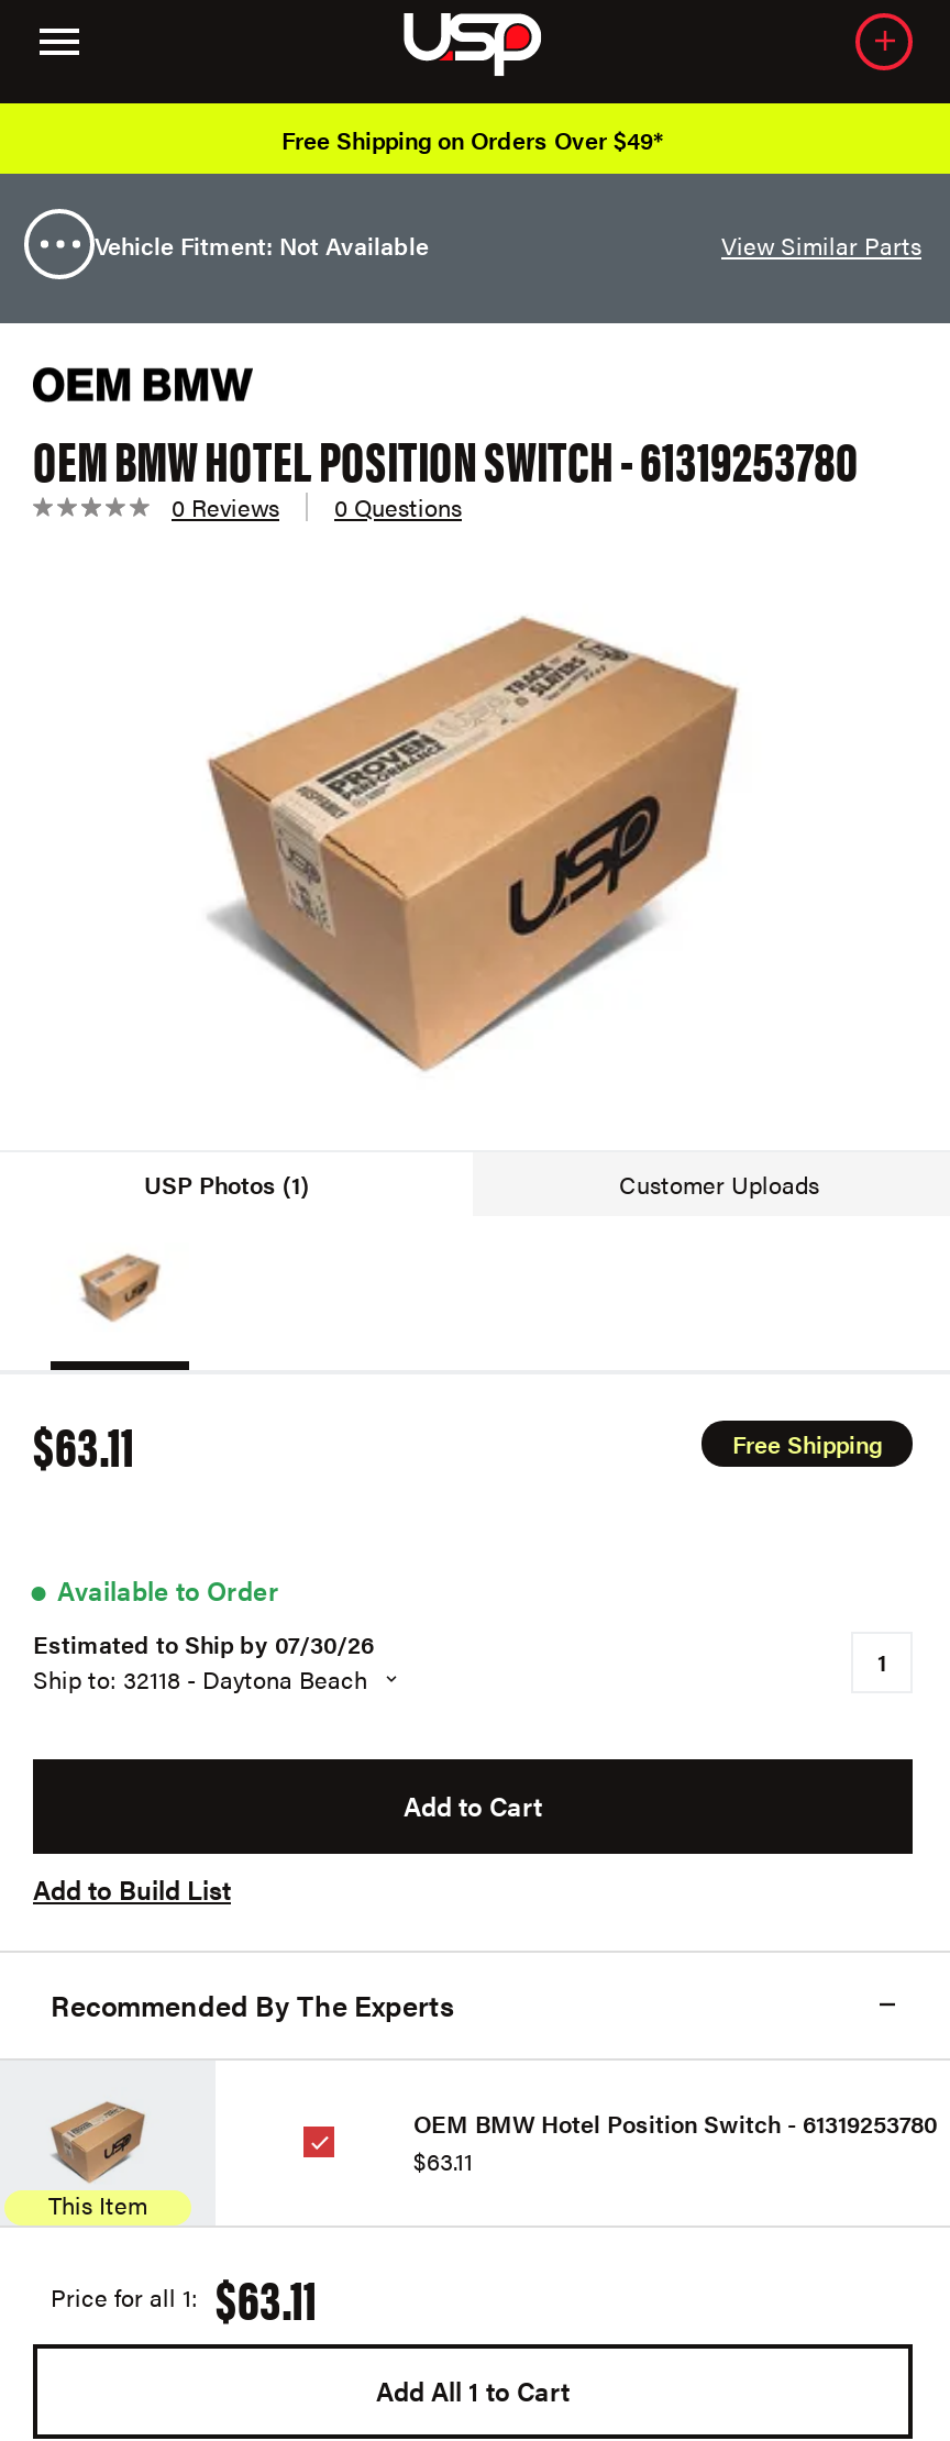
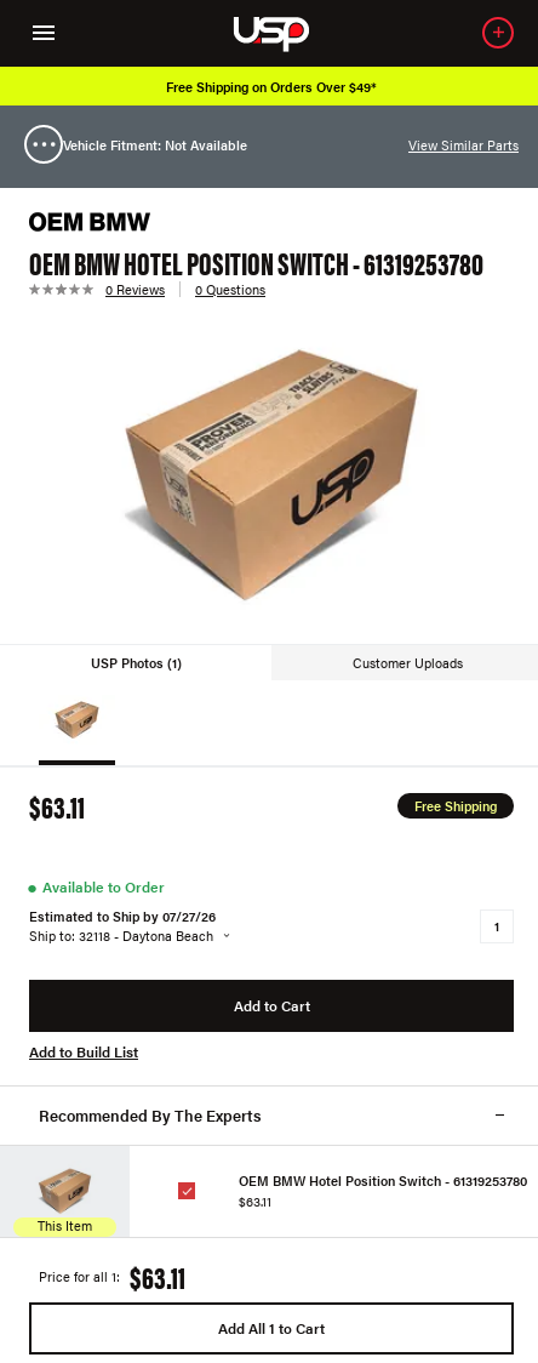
- Estimated to Ship by 07/30/26
+ Estimated to Ship by 07/27/26
